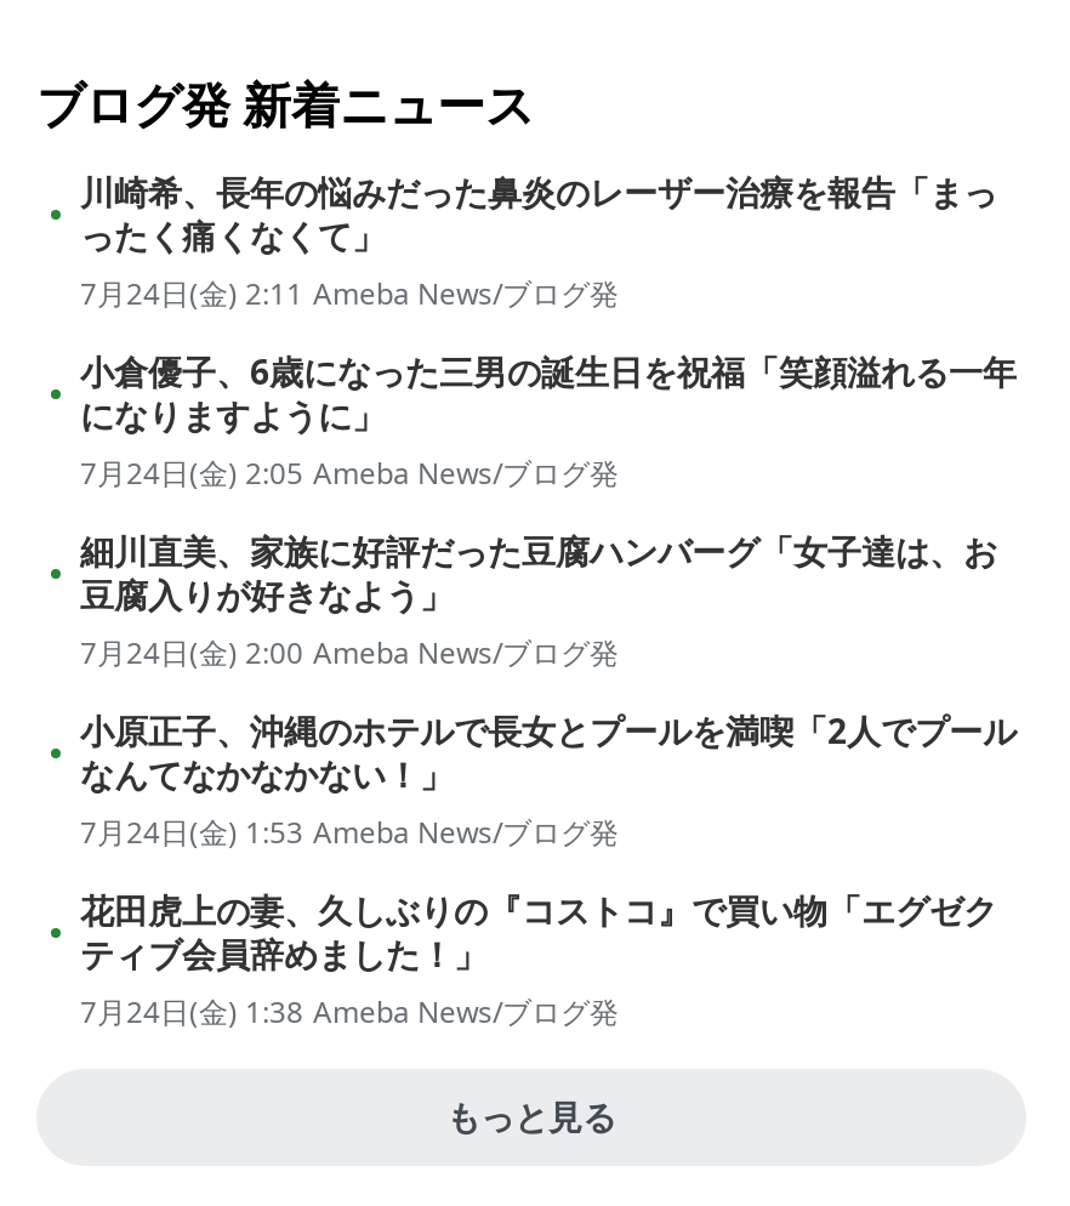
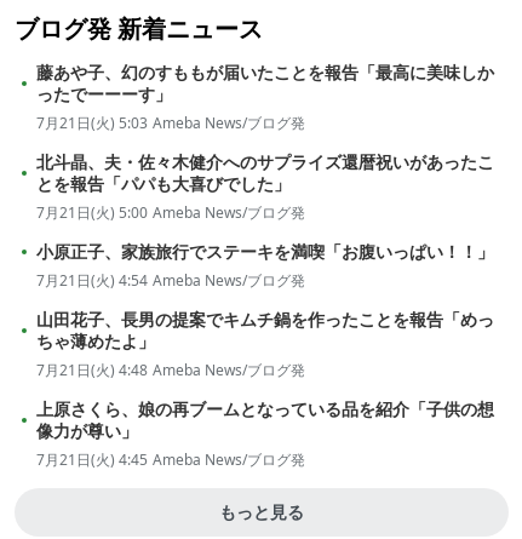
- 川崎希、長年の悩みだった鼻炎のレーザー治療を報告「まっ
- ったく痛くなくて」
- 7月24日(金) 2:11 Ameba News/ブログ発
+ 藤あや子、幻のすももが届いたことを報告「最高に美味しか
+ ったでーーーす」
+ 7月21日(火) 5:03 Ameba News/ブログ発

- 小倉優子、6歳になった三男の誕生日を祝福「笑顔溢れる一年
- になりますように」
- 7月24日(金) 2:05 Ameba News/ブログ発
+ 北斗晶、夫・佐々木健介へのサプライズ還暦祝いがあったこ
+ とを報告「パパも大喜びでした」
+ 7月21日(火) 5:00 Ameba News/ブログ発

- 細川直美、家族に好評だった豆腐ハンバーグ「女子達は、お
- 豆腐入りが好きなよう」
- 7月24日(金) 2:00 Ameba News/ブログ発
+ 小原正子、家族旅行でステーキを満喫「お腹いっぱい！！」
+ 7月21日(火) 4:54 Ameba News/ブログ発

- 小原正子、沖縄のホテルで長女とプールを満喫「2人でプール
- なんてなかなかない！」
- 7月24日(金) 1:53 Ameba News/ブログ発
+ 山田花子、長男の提案でキムチ鍋を作ったことを報告「めっ
+ ちゃ薄めたよ」
+ 7月21日(火) 4:48 Ameba News/ブログ発

- 花田虎上の妻、久しぶりの『コストコ』で買い物「エグゼク
- ティブ会員辞めました！」
- 7月24日(金) 1:38 Ameba News/ブログ発
+ 上原さくら、娘の再ブームとなっている品を紹介「子供の想
+ 像力が尊い」
+ 7月21日(火) 4:45 Ameba News/ブログ発
